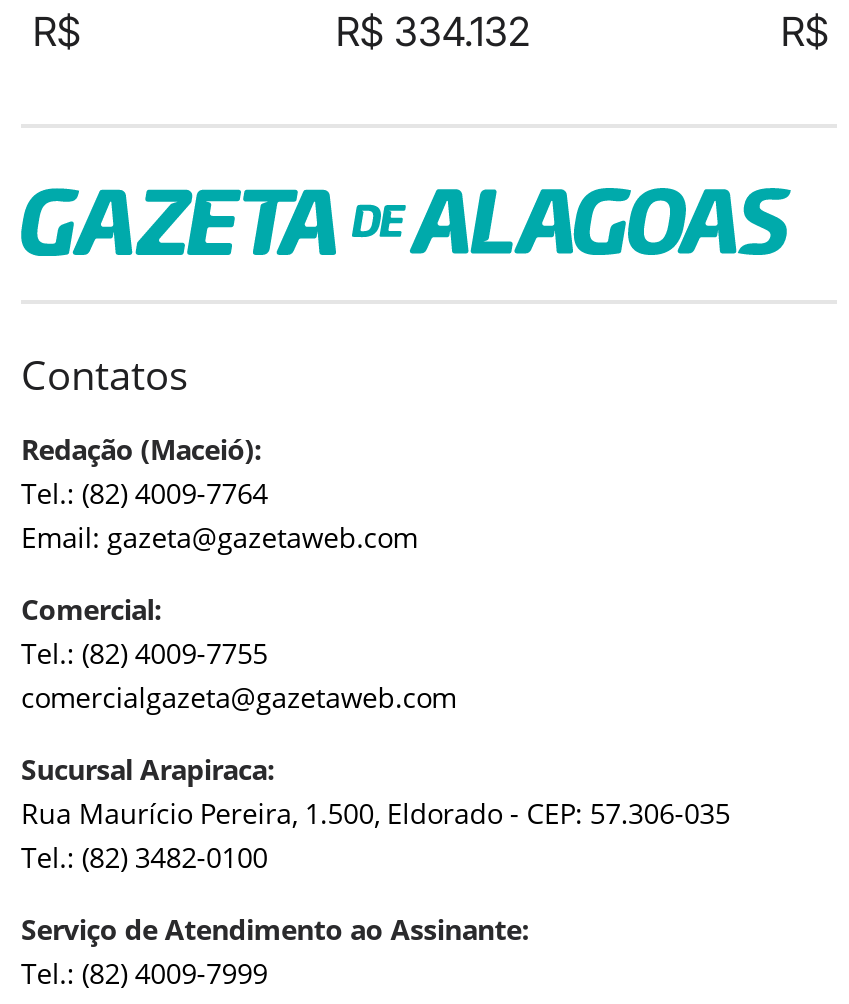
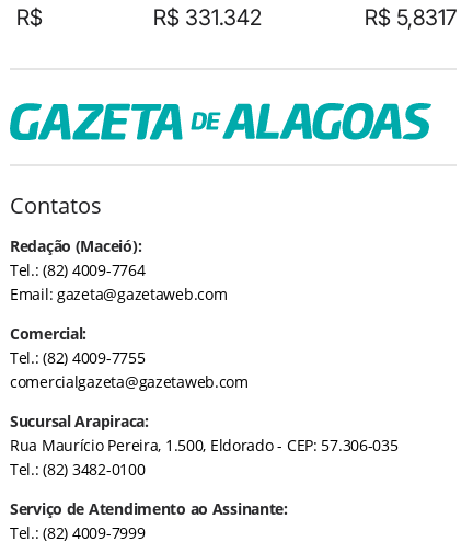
- R$ 334.132
+ R$ 331.342

- R$
+ R$ 5,8317
